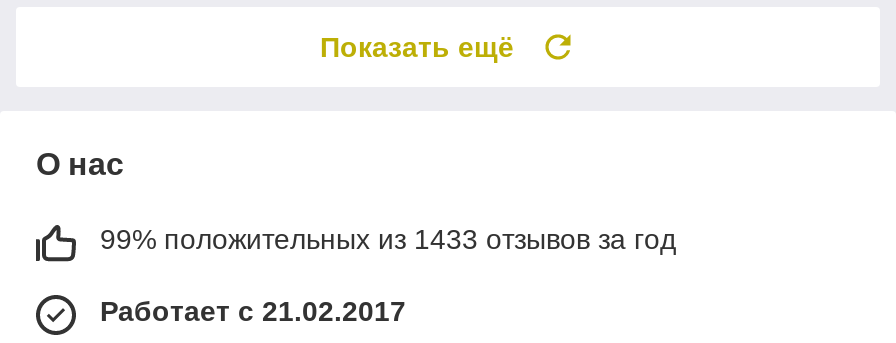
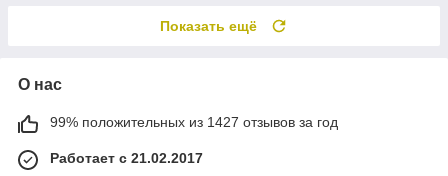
- 99% положительных из 1433 отзывов за год
+ 99% положительных из 1427 отзывов за год
